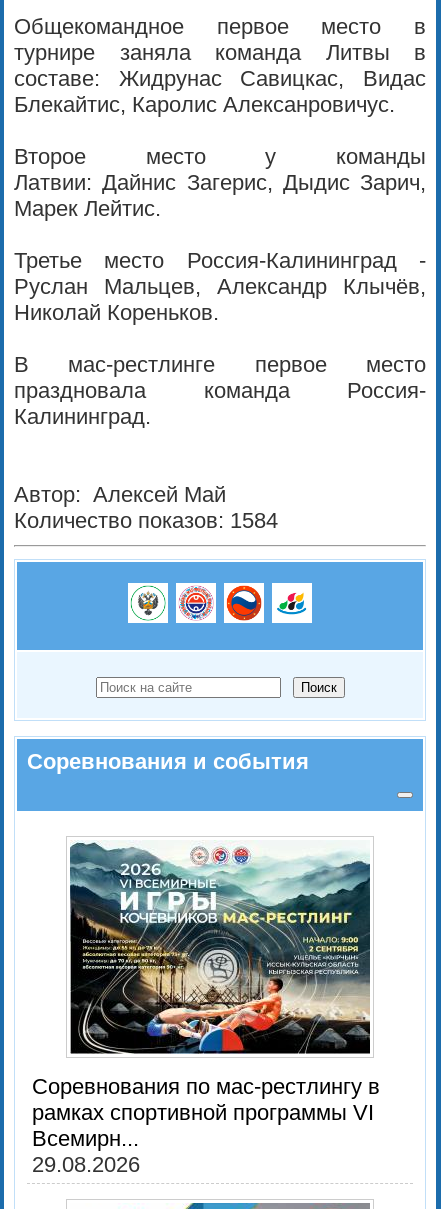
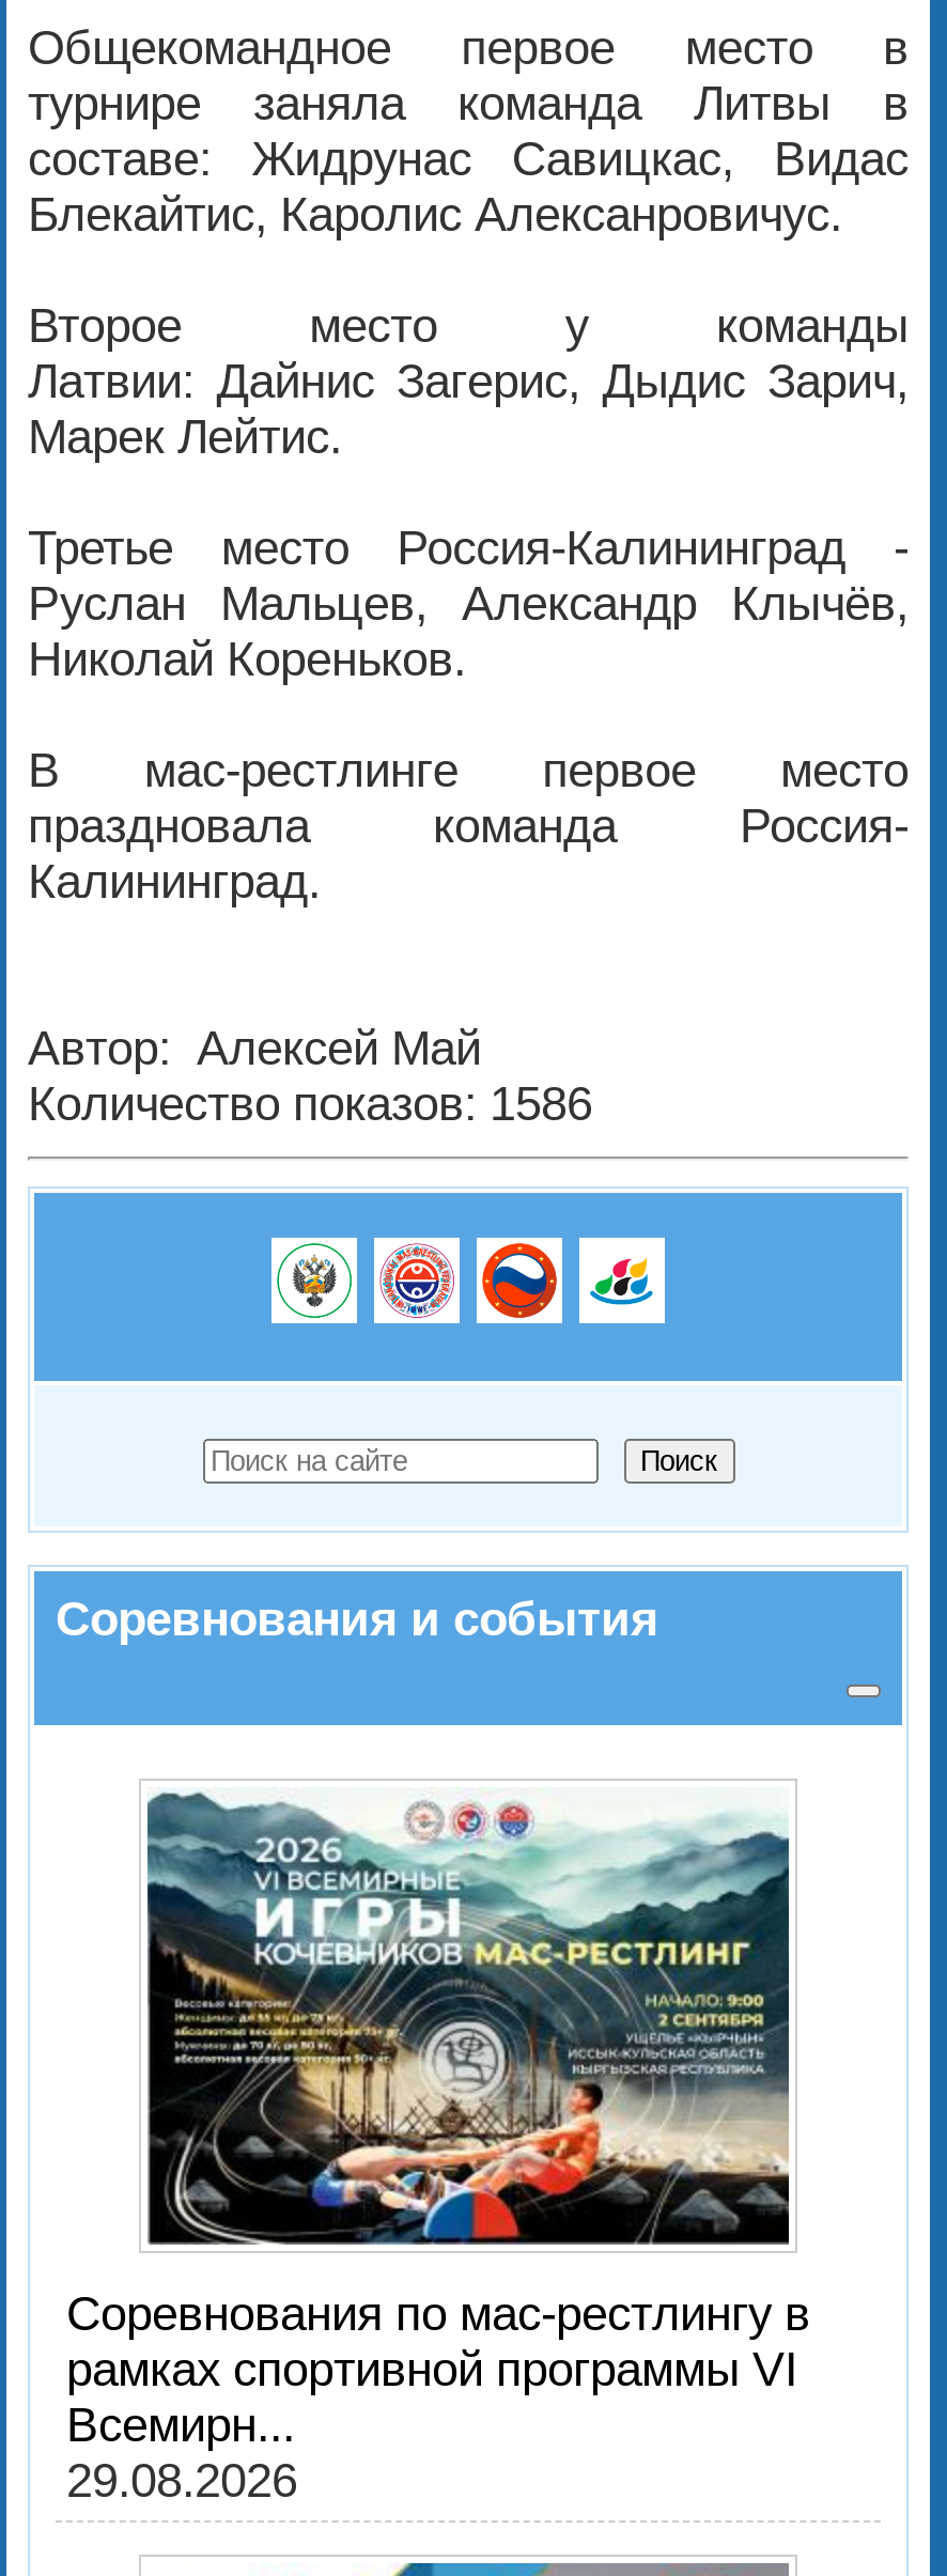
- Количество показов: 1584
+ Количество показов: 1586
